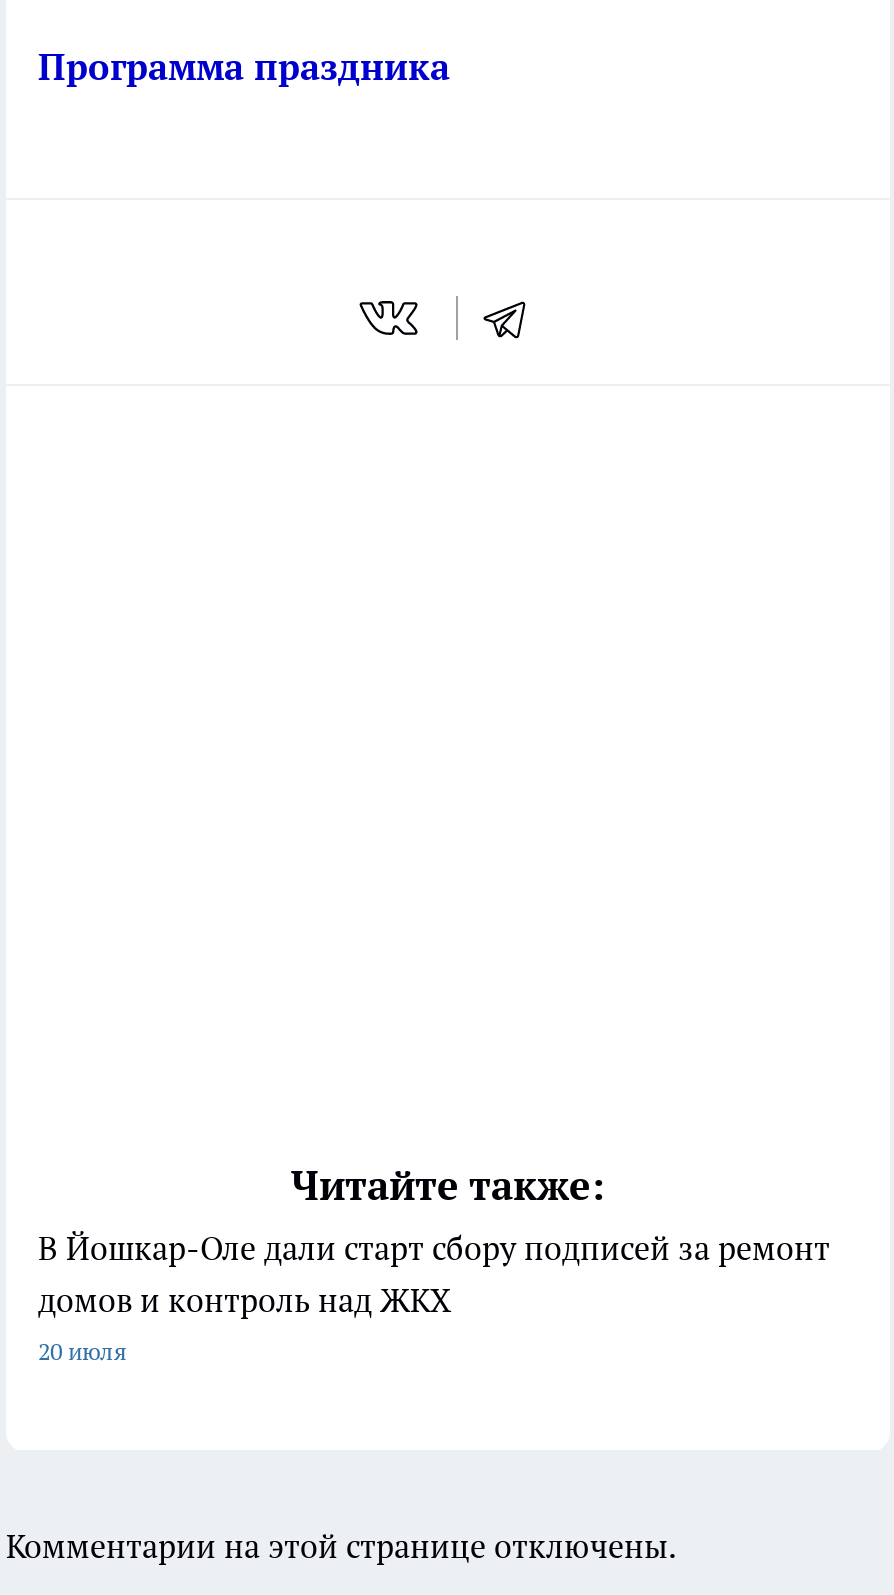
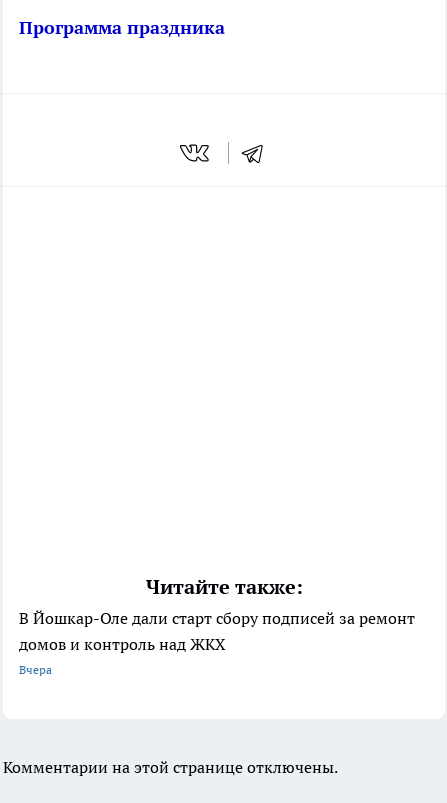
- 20 июля
+ Вчера
